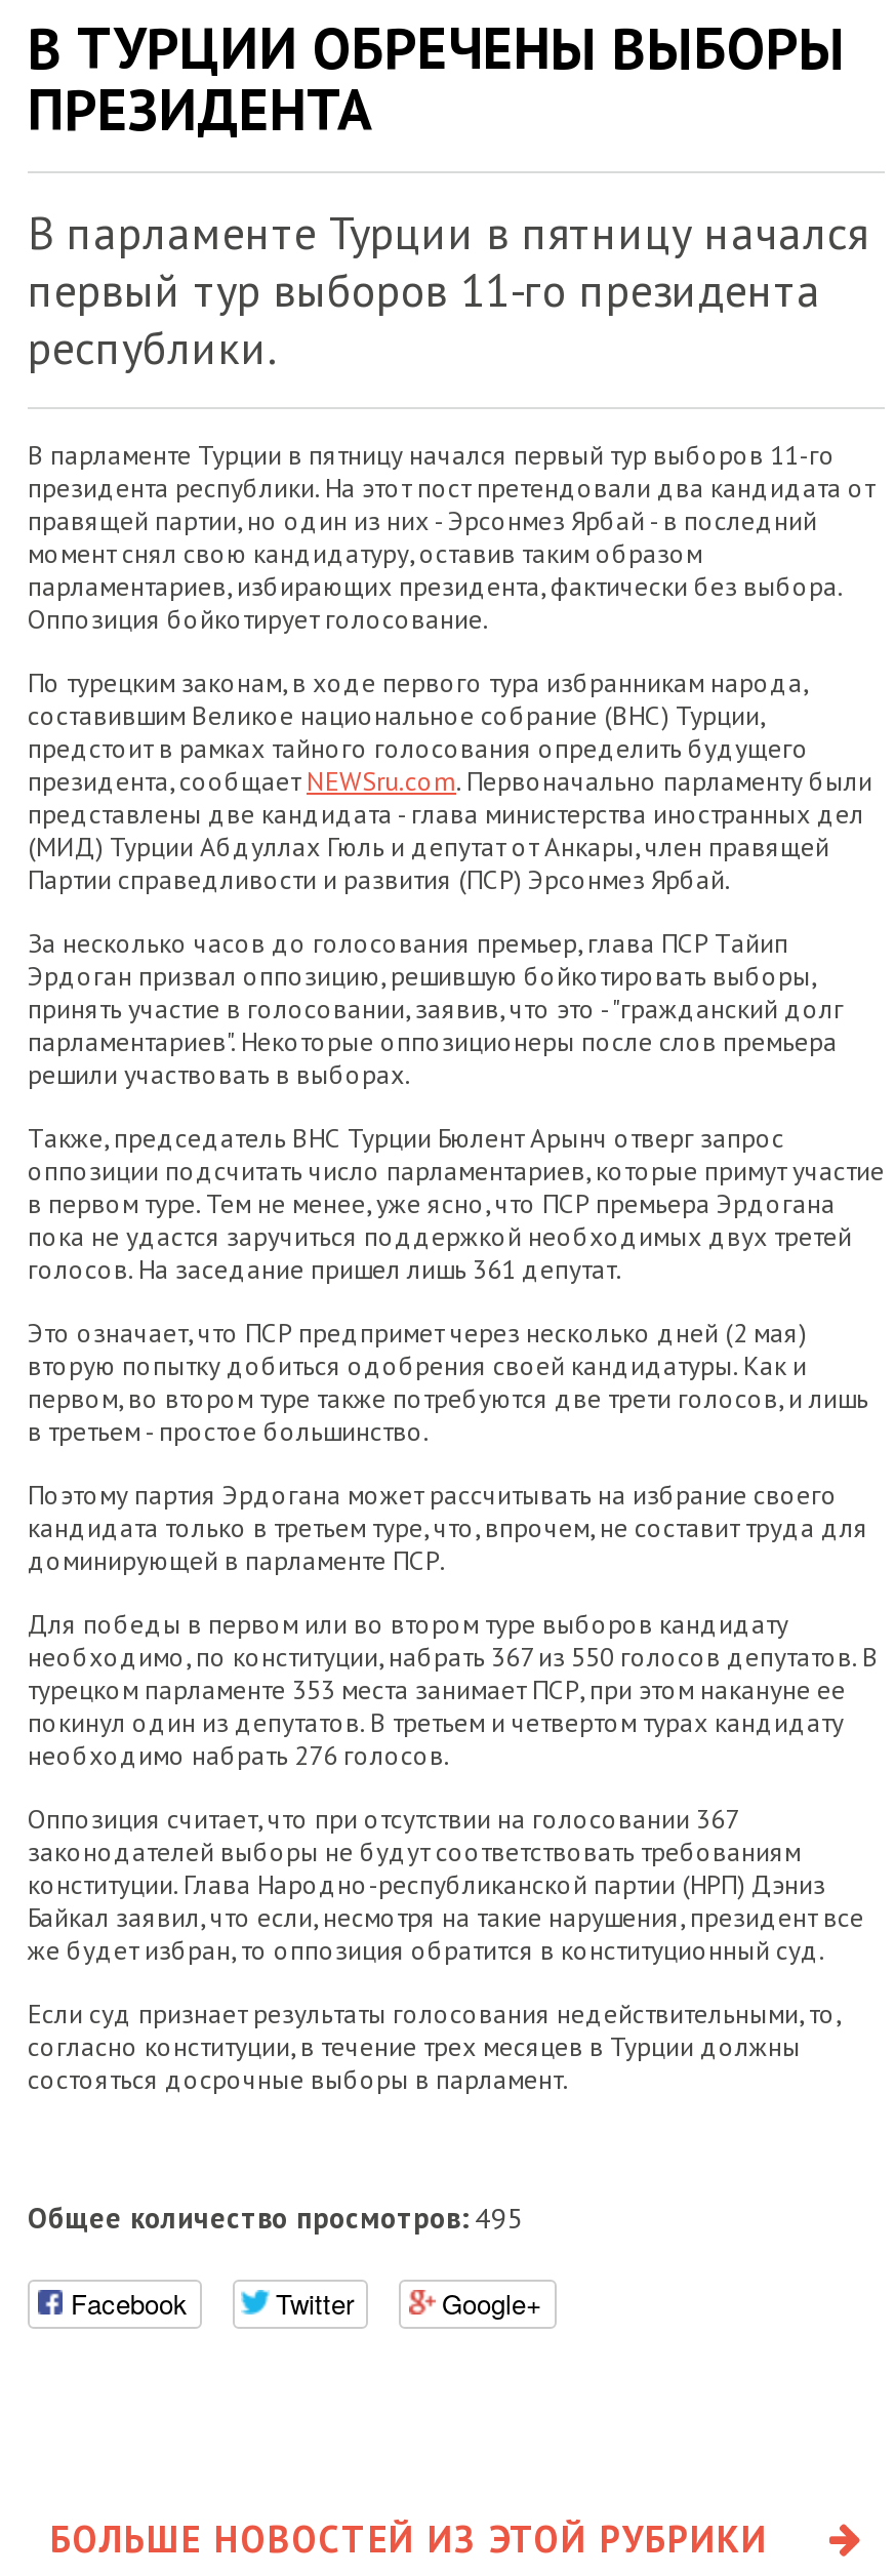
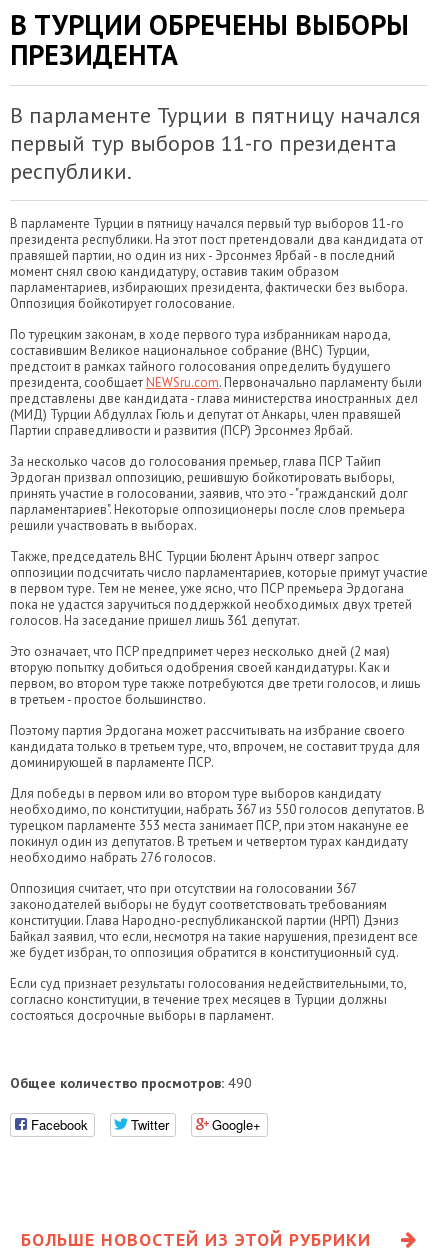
- Общее количество просмотров: 495
+ Общее количество просмотров: 490
